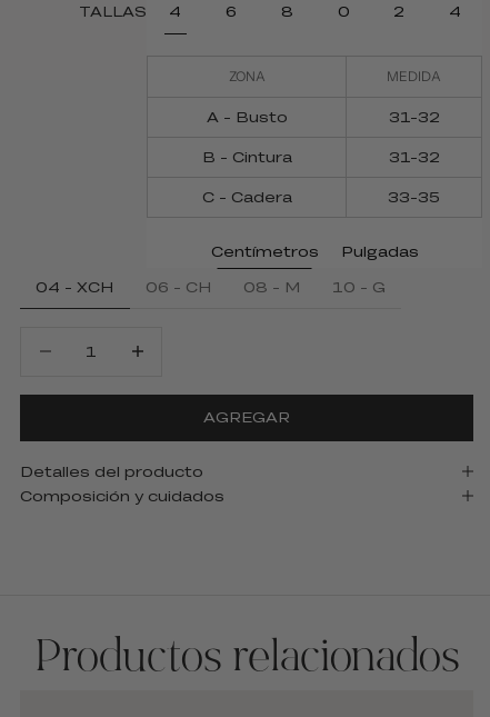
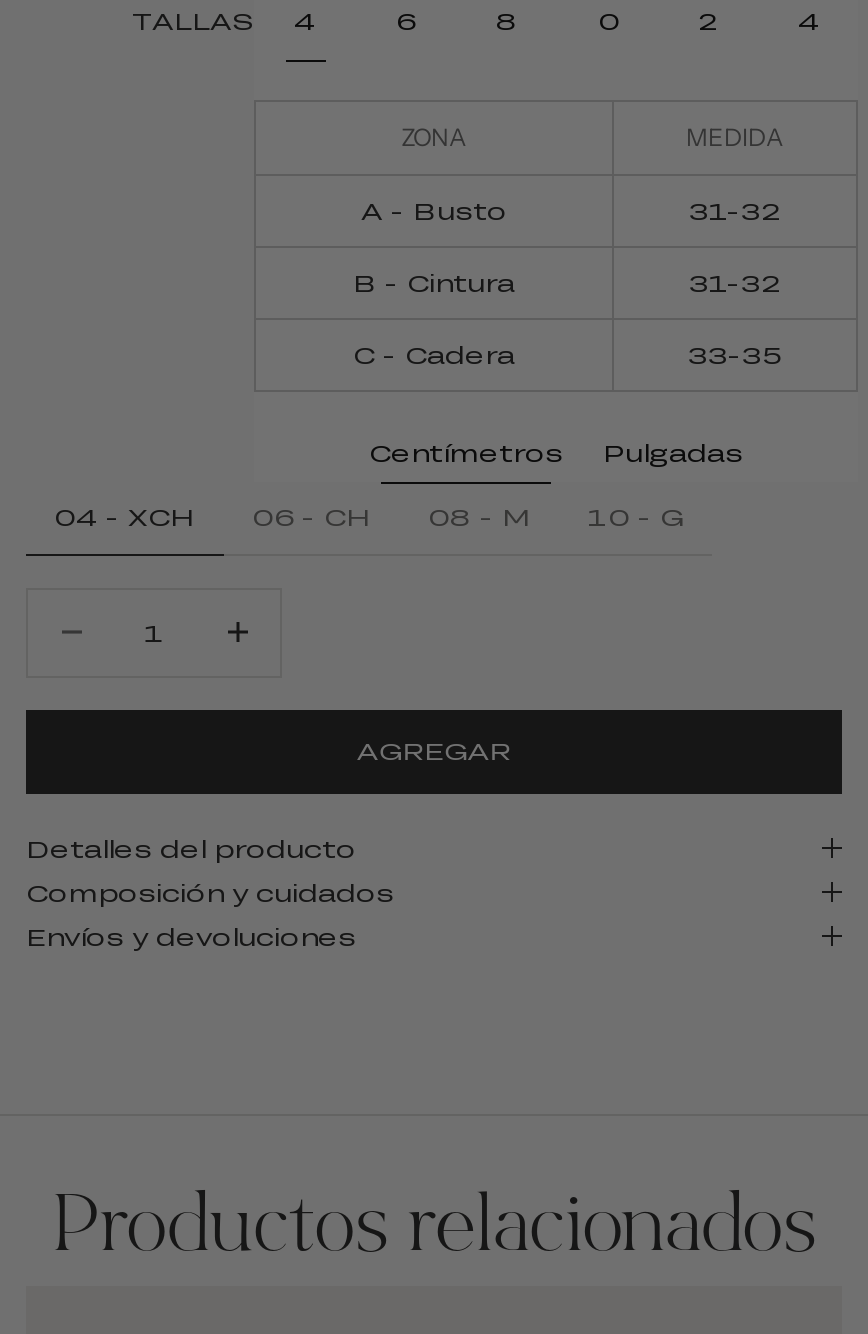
+ Envíos y devoluciones
